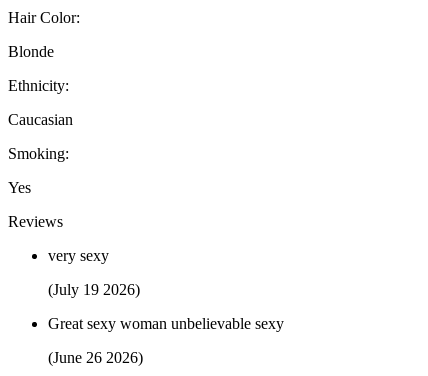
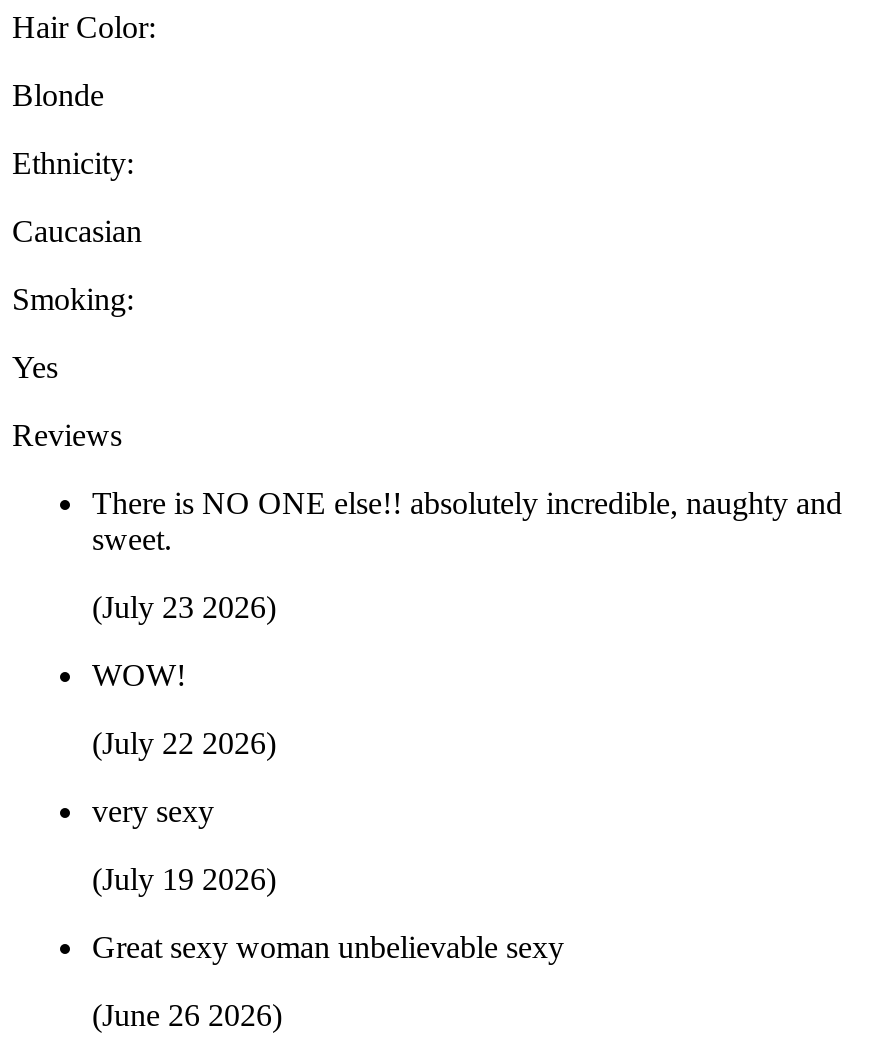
+ There is NO ONE else!! absolutely incredible, naughty and
+ sweet.
+ (July 23 2026)
+ WOW!
+ (July 22 2026)
